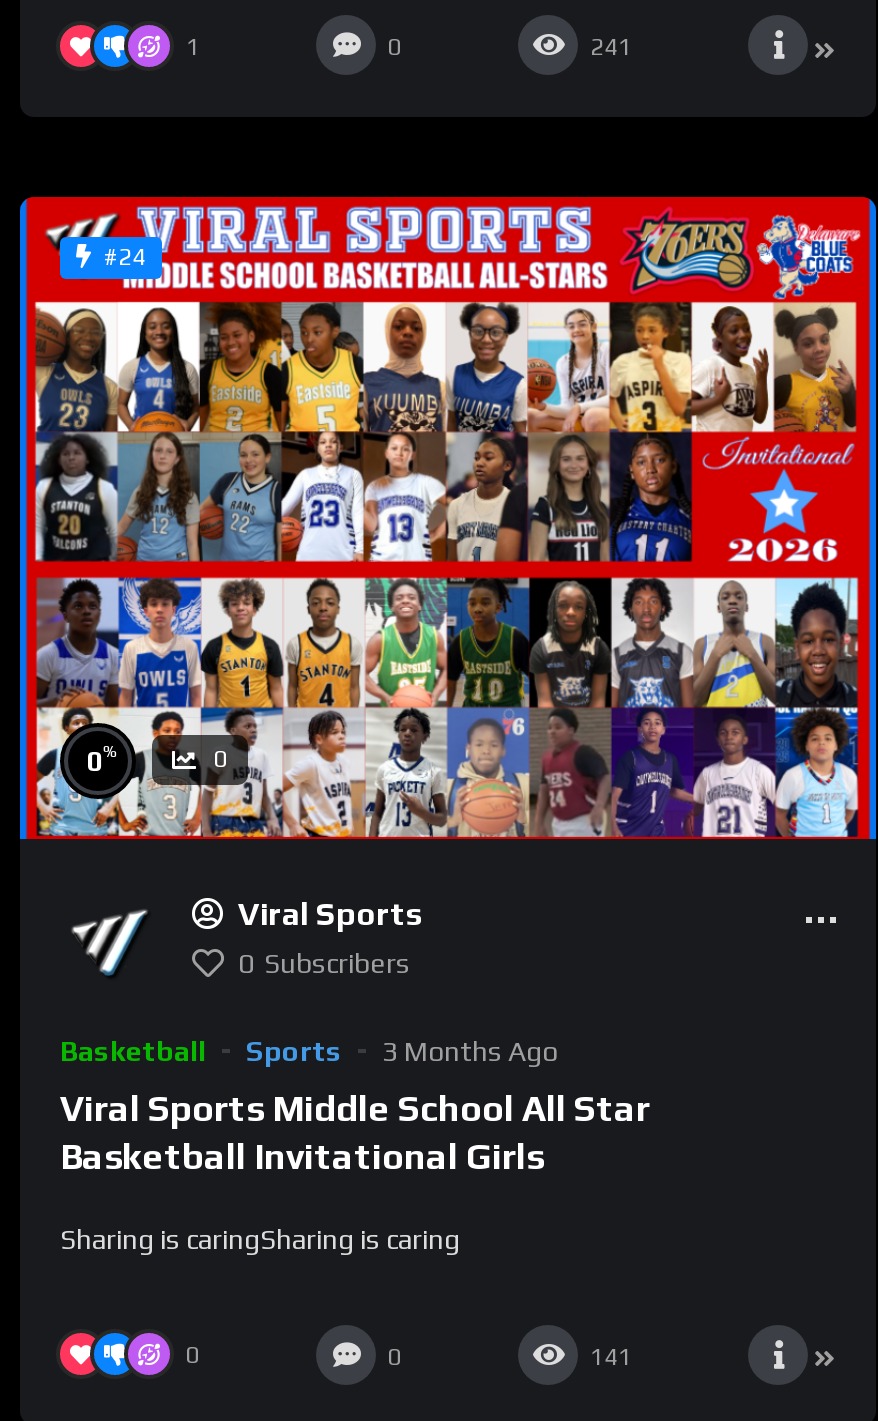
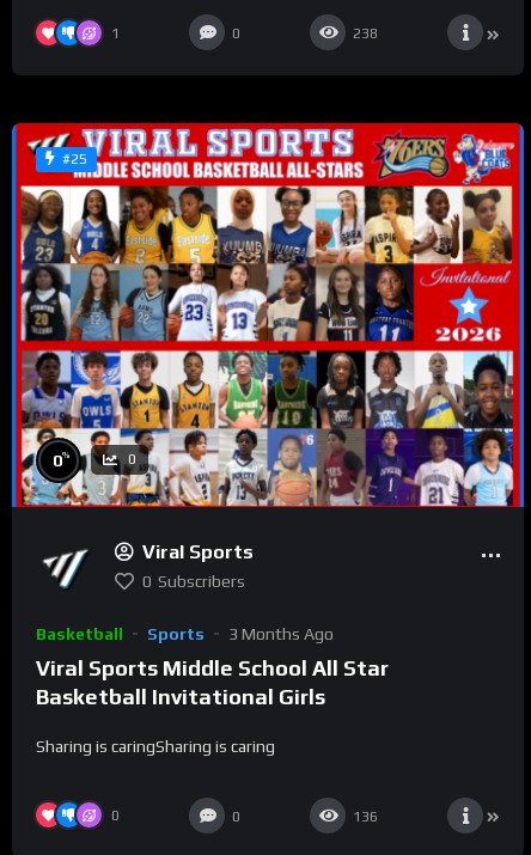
- 241
+ 238

- #24
+ #25

- 141
+ 136
